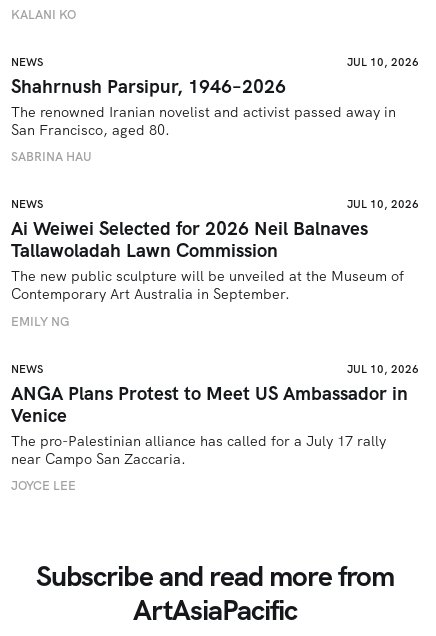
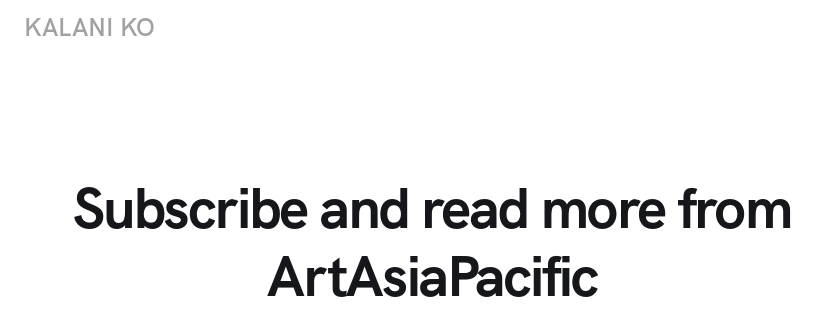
- NEWS
- JUL 10, 2026
- Shahrnush Parsipur, 1946–2026
- The renowned Iranian novelist and activist passed away in
- San Francisco, aged 80.
- SABRINA HAU
- NEWS
- JUL 10, 2026
- Ai Weiwei Selected for 2026 Neil Balnaves
- Tallawoladah Lawn Commission
- The new public sculpture will be unveiled at the Museum of
- Contemporary Art Australia in September.
- EMILY NG
- NEWS
- JUL 10, 2026
- ANGA Plans Protest to Meet US Ambassador in
- Venice
- The pro-Palestinian alliance has called for a July 17 rally
- near Campo San Zaccaria.
- JOYCE LEE
